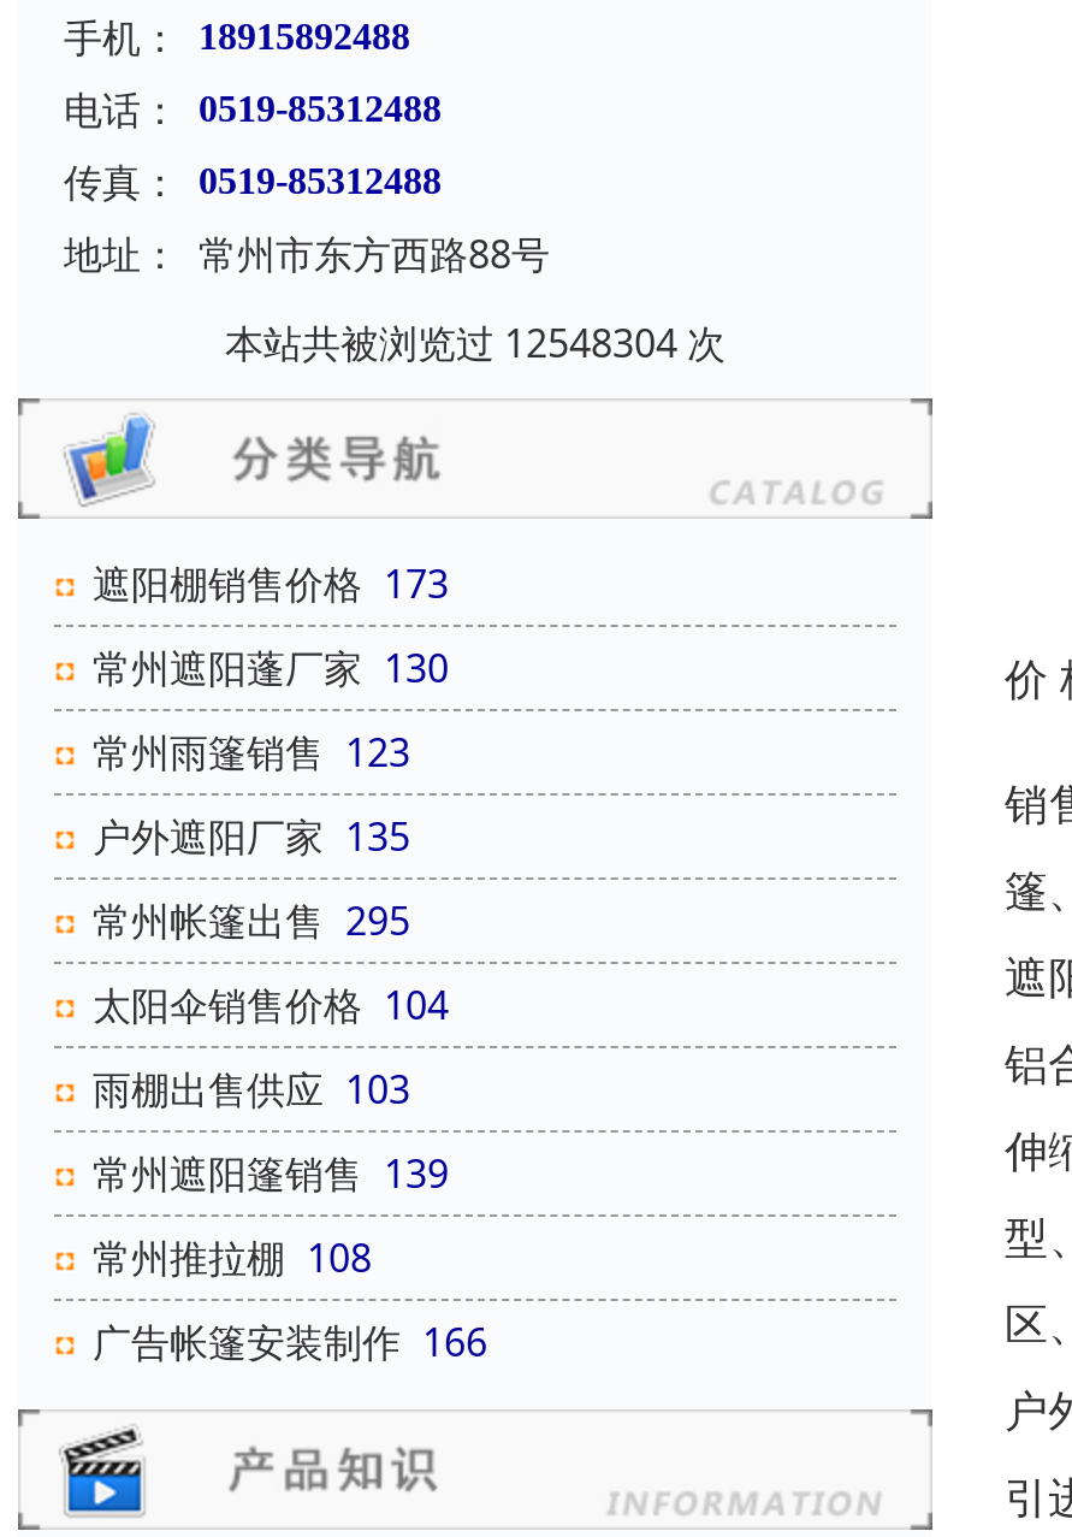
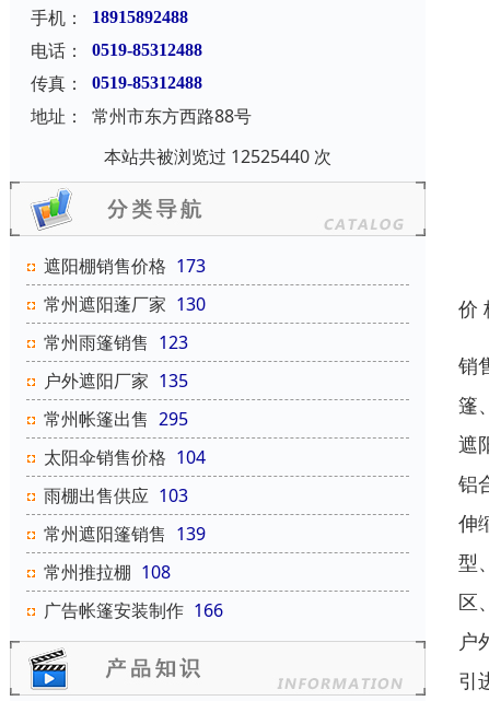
- 本站共被浏览过 12548304 次
+ 本站共被浏览过 12525440 次
